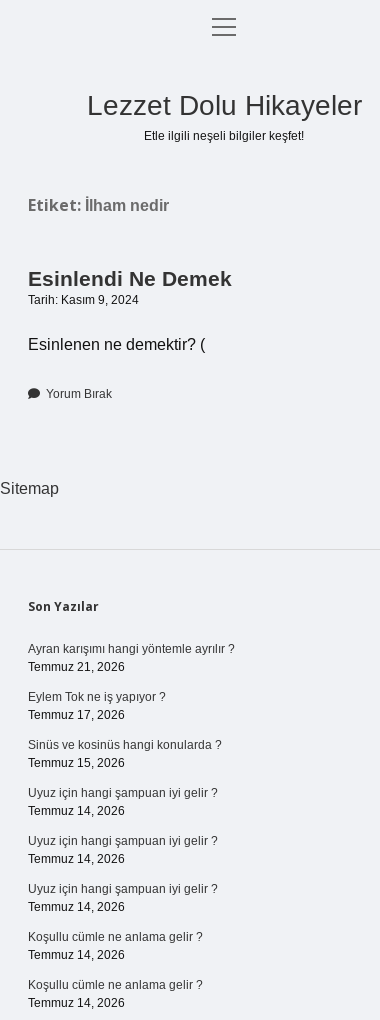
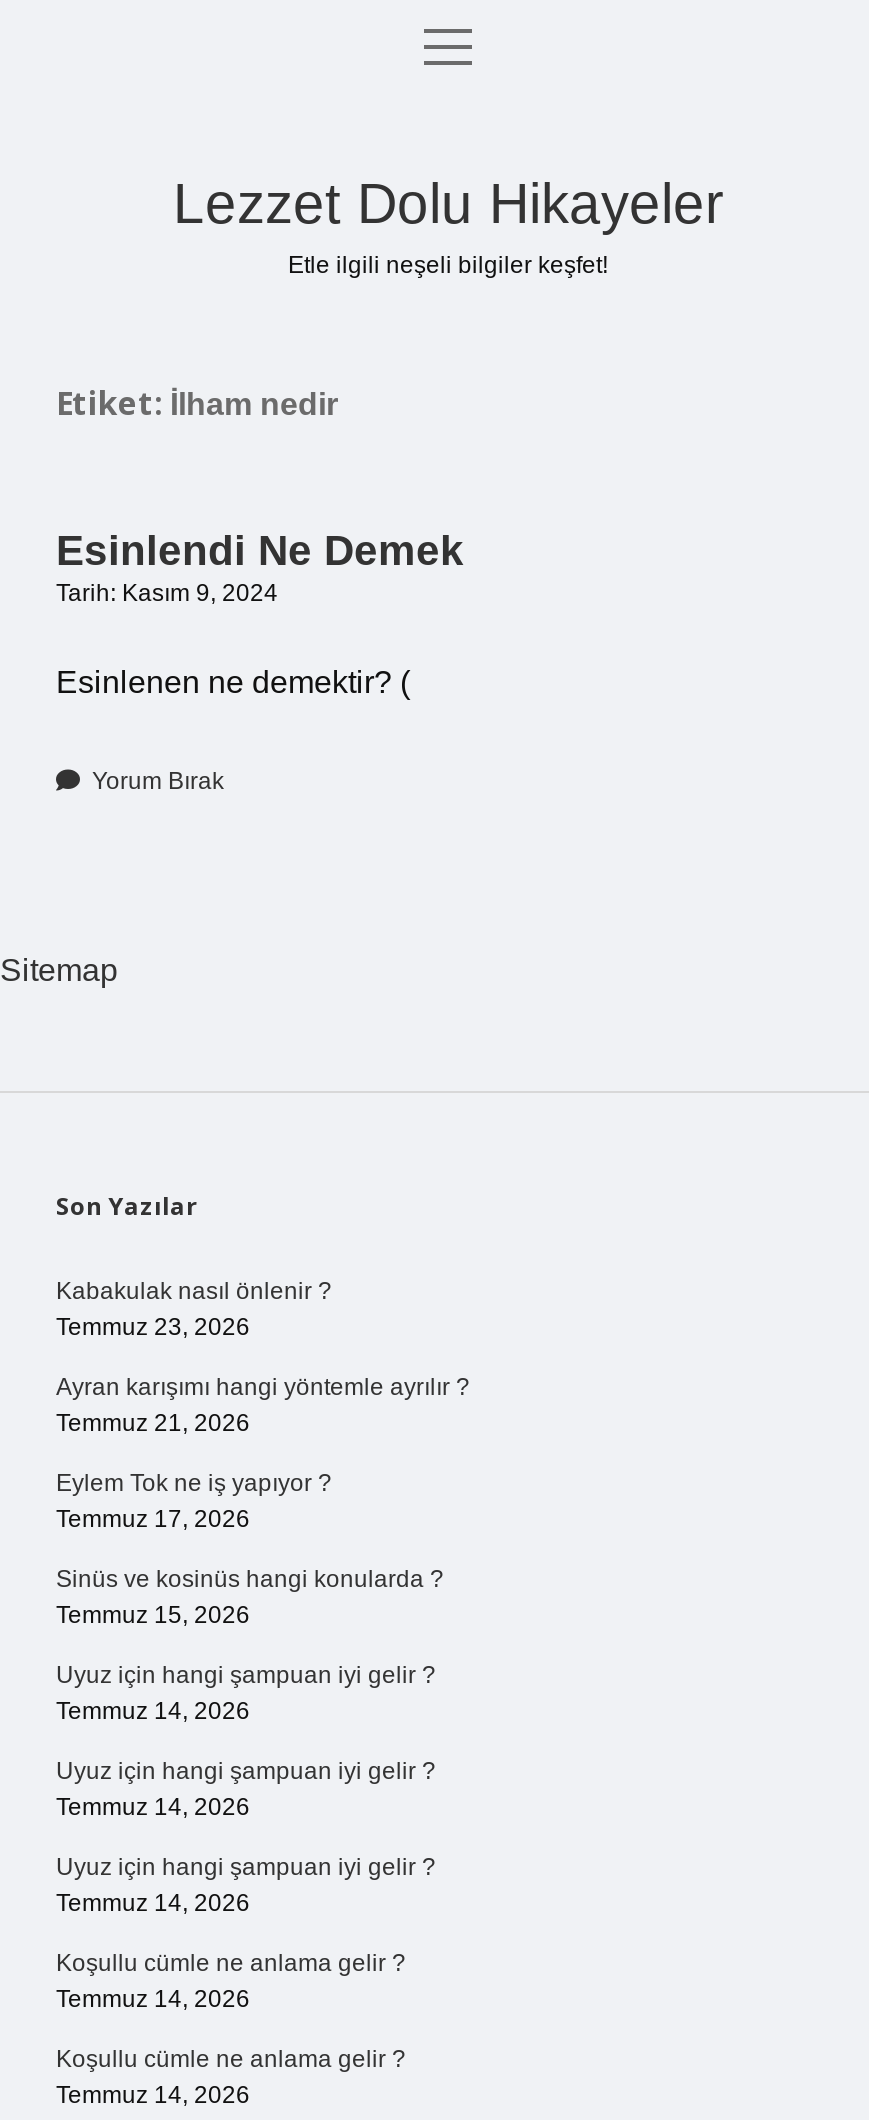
+ Kabakulak nasıl önlenir ?
+ Temmuz 23, 2026
